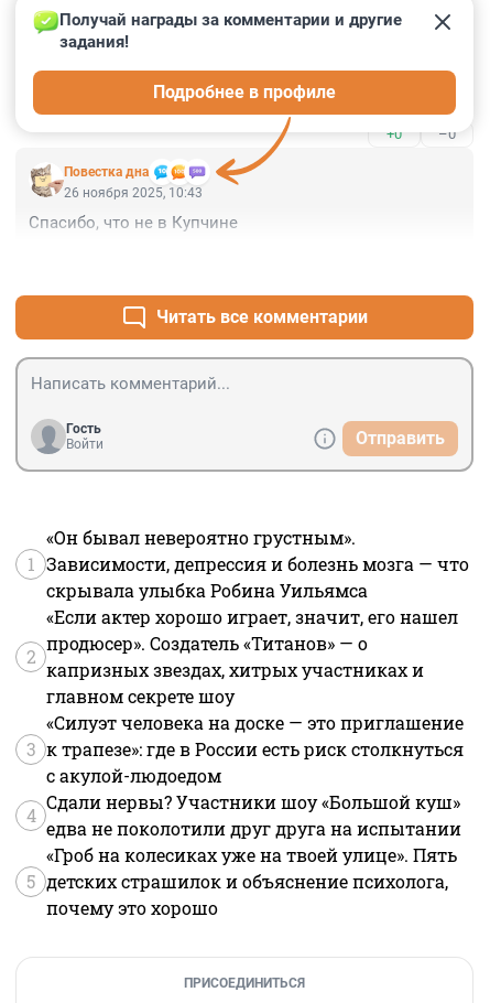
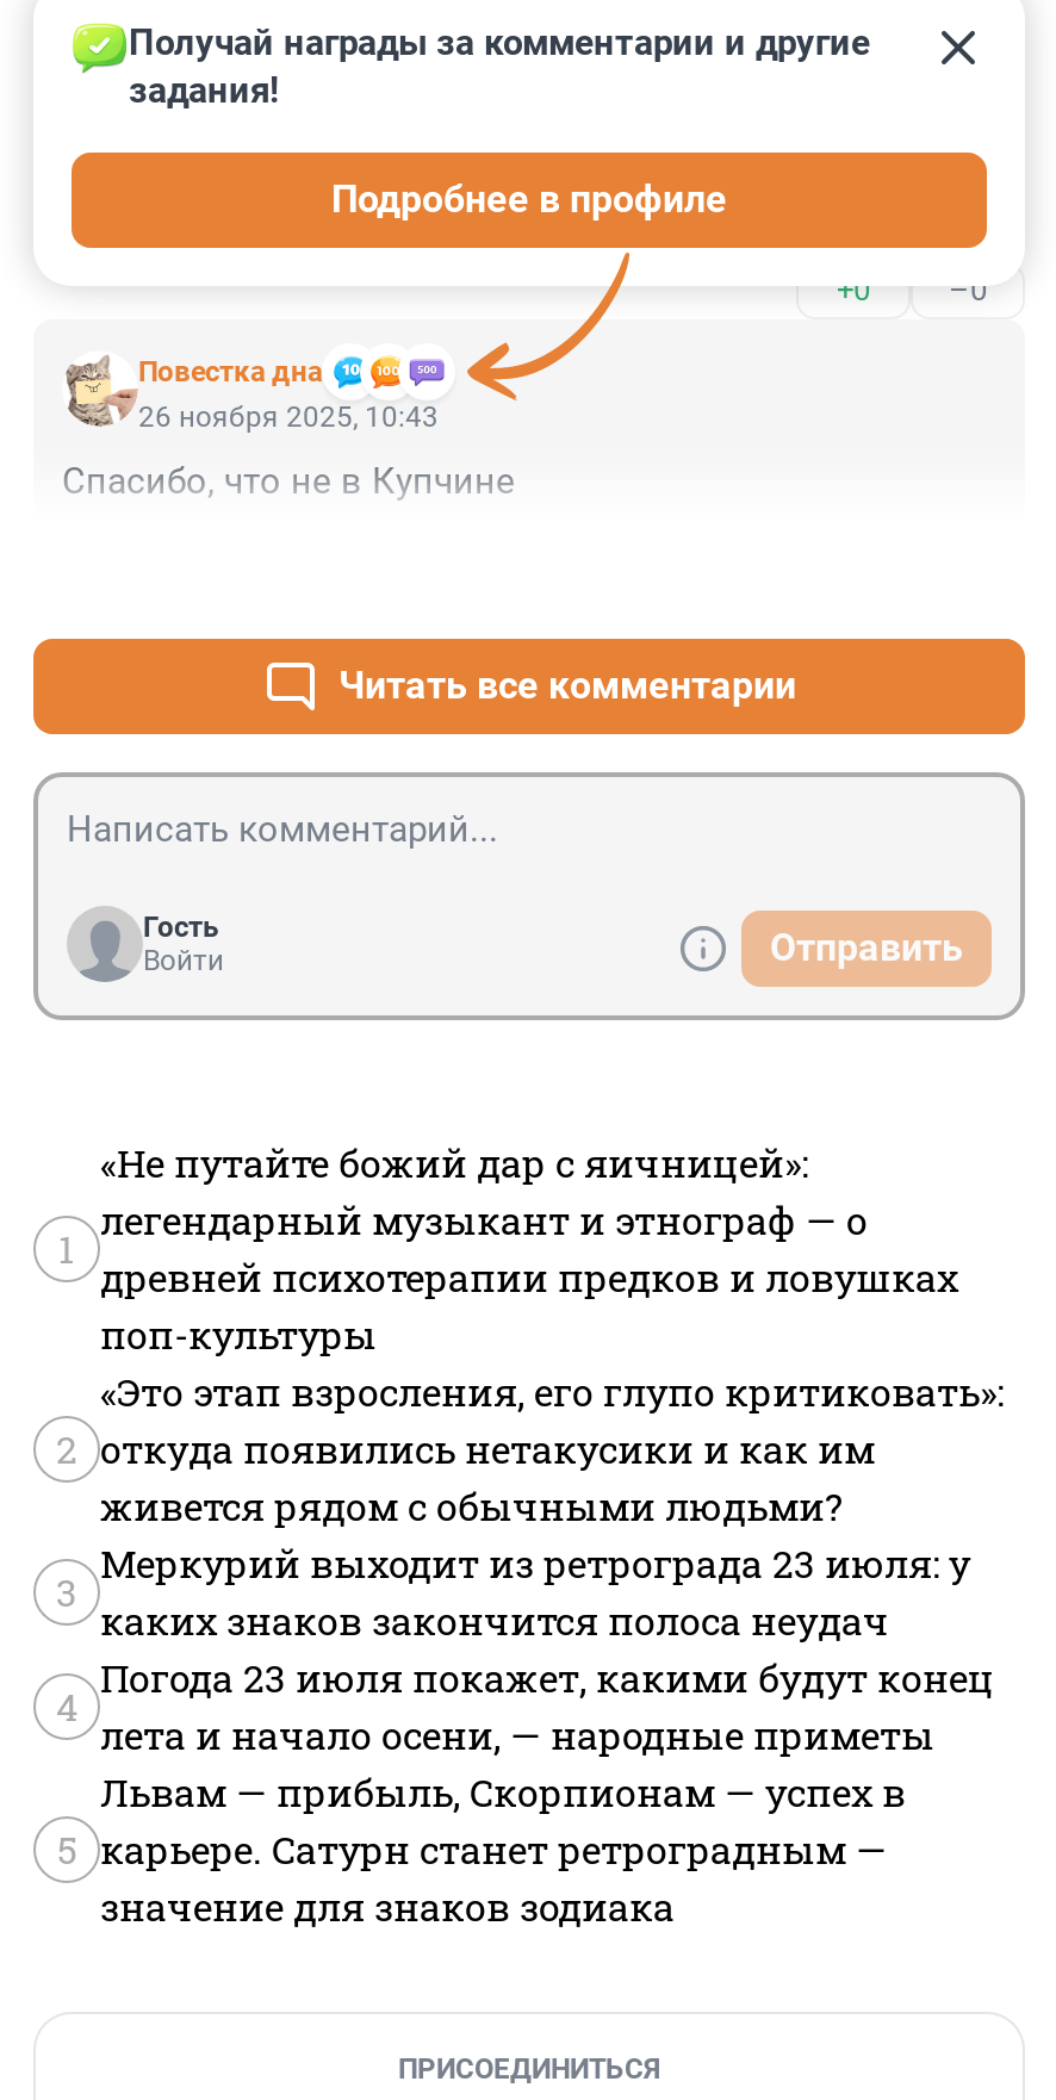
- «Он бывал невероятно грустным».
- Зависимости, депрессия и болезнь мозга — что
- скрывала улыбка Робина Уильямса
+ «Не путайте божий дар с яичницей»:
+ легендарный музыкант и этнограф — о
+ древней психотерапии предков и ловушках
+ поп-культуры

- «Если актер хорошо играет, значит, его нашел
- продюсер». Создатель «Титанов» — о
- капризных звездах, хитрых участниках и
- главном секрете шоу
+ «Это этап взросления, его глупо критиковать»:
+ откуда появились нетакусики и как им
+ живется рядом с обычными людьми?

- «Силуэт человека на доске — это приглашение
- к трапезе»: где в России есть риск столкнуться
- с акулой-людоедом
+ Меркурий выходит из ретрограда 23 июля: у
+ каких знаков закончится полоса неудач

- Сдали нервы? Участники шоу «Большой куш»
- едва не поколотили друг друга на испытании
+ Погода 23 июля покажет, какими будут конец
+ лета и начало осени, — народные приметы

- «Гроб на колесиках уже на твоей улице». Пять
- детских страшилок и объяснение психолога,
- почему это хорошо
+ Львам — прибыль, Скорпионам — успех в
+ карьере. Сатурн станет ретроградным —
+ значение для знаков зодиака
